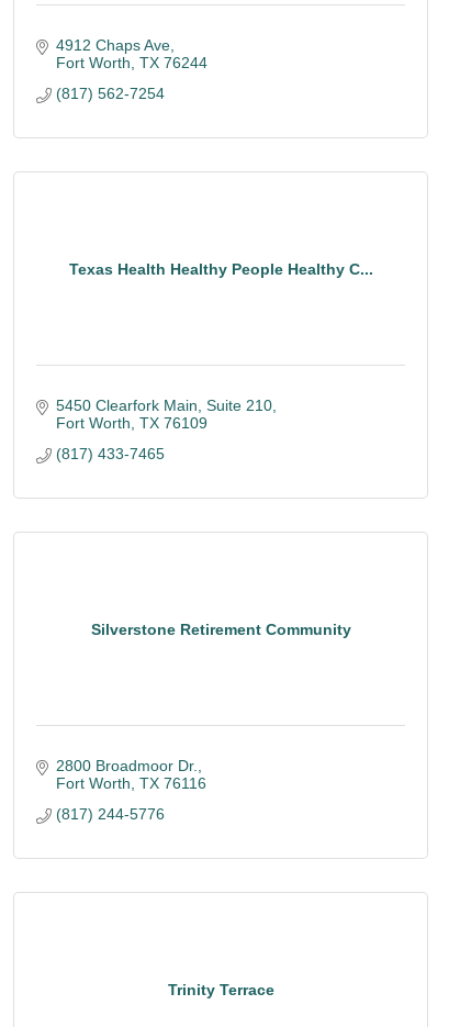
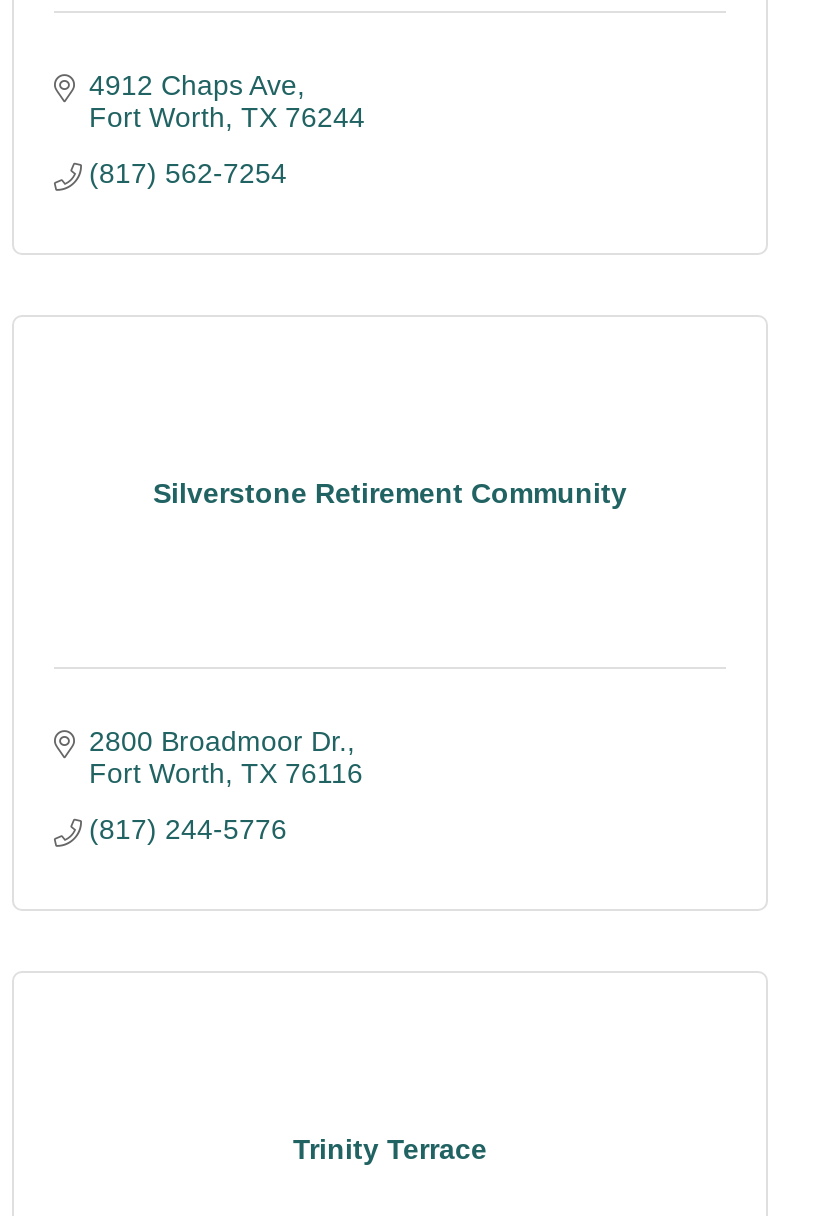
- Texas Health Healthy People Healthy C...

- 5450 Clearfork Main, Suite 210
- Fort Worth TX 76109
- (817) 433-7465
